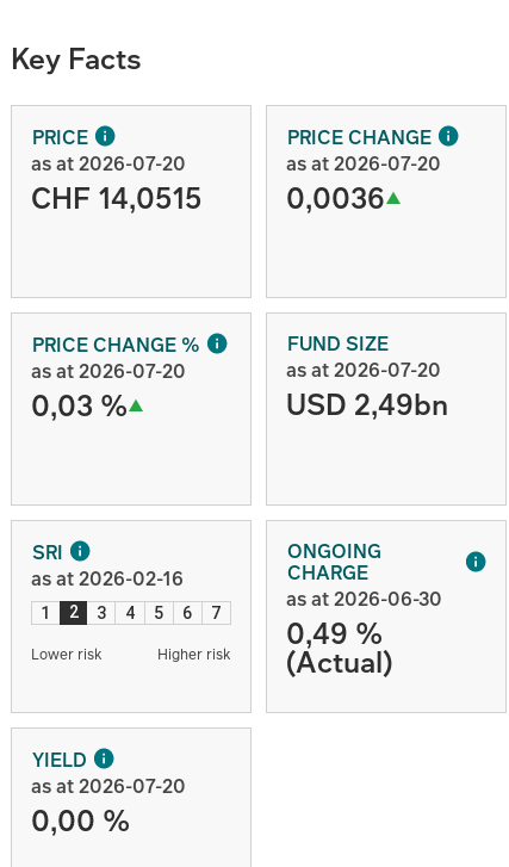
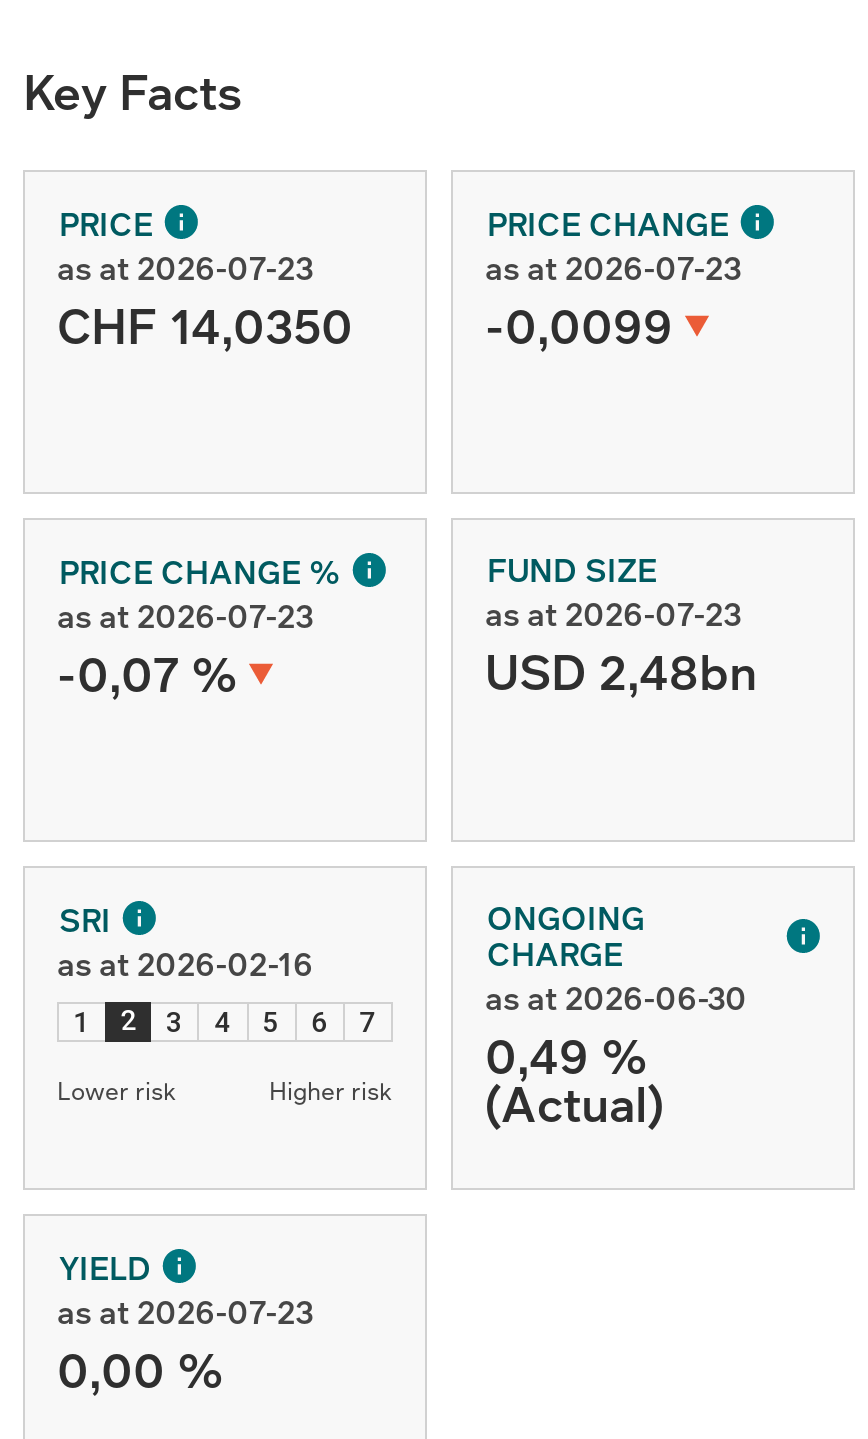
- as at 2026-07-20
+ as at 2026-07-23

- as at 2026-07-20
+ as at 2026-07-23

- CHF 14,0515
+ CHF 14,0350

- 0,0036
+ -0,0099

- as at 2026-07-20
+ as at 2026-07-23

- as at 2026-07-20
+ as at 2026-07-23

- 0,03 %
+ -0,07 %

- USD 2,49bn
+ USD 2,48bn

- as at 2026-07-20
+ as at 2026-07-23
